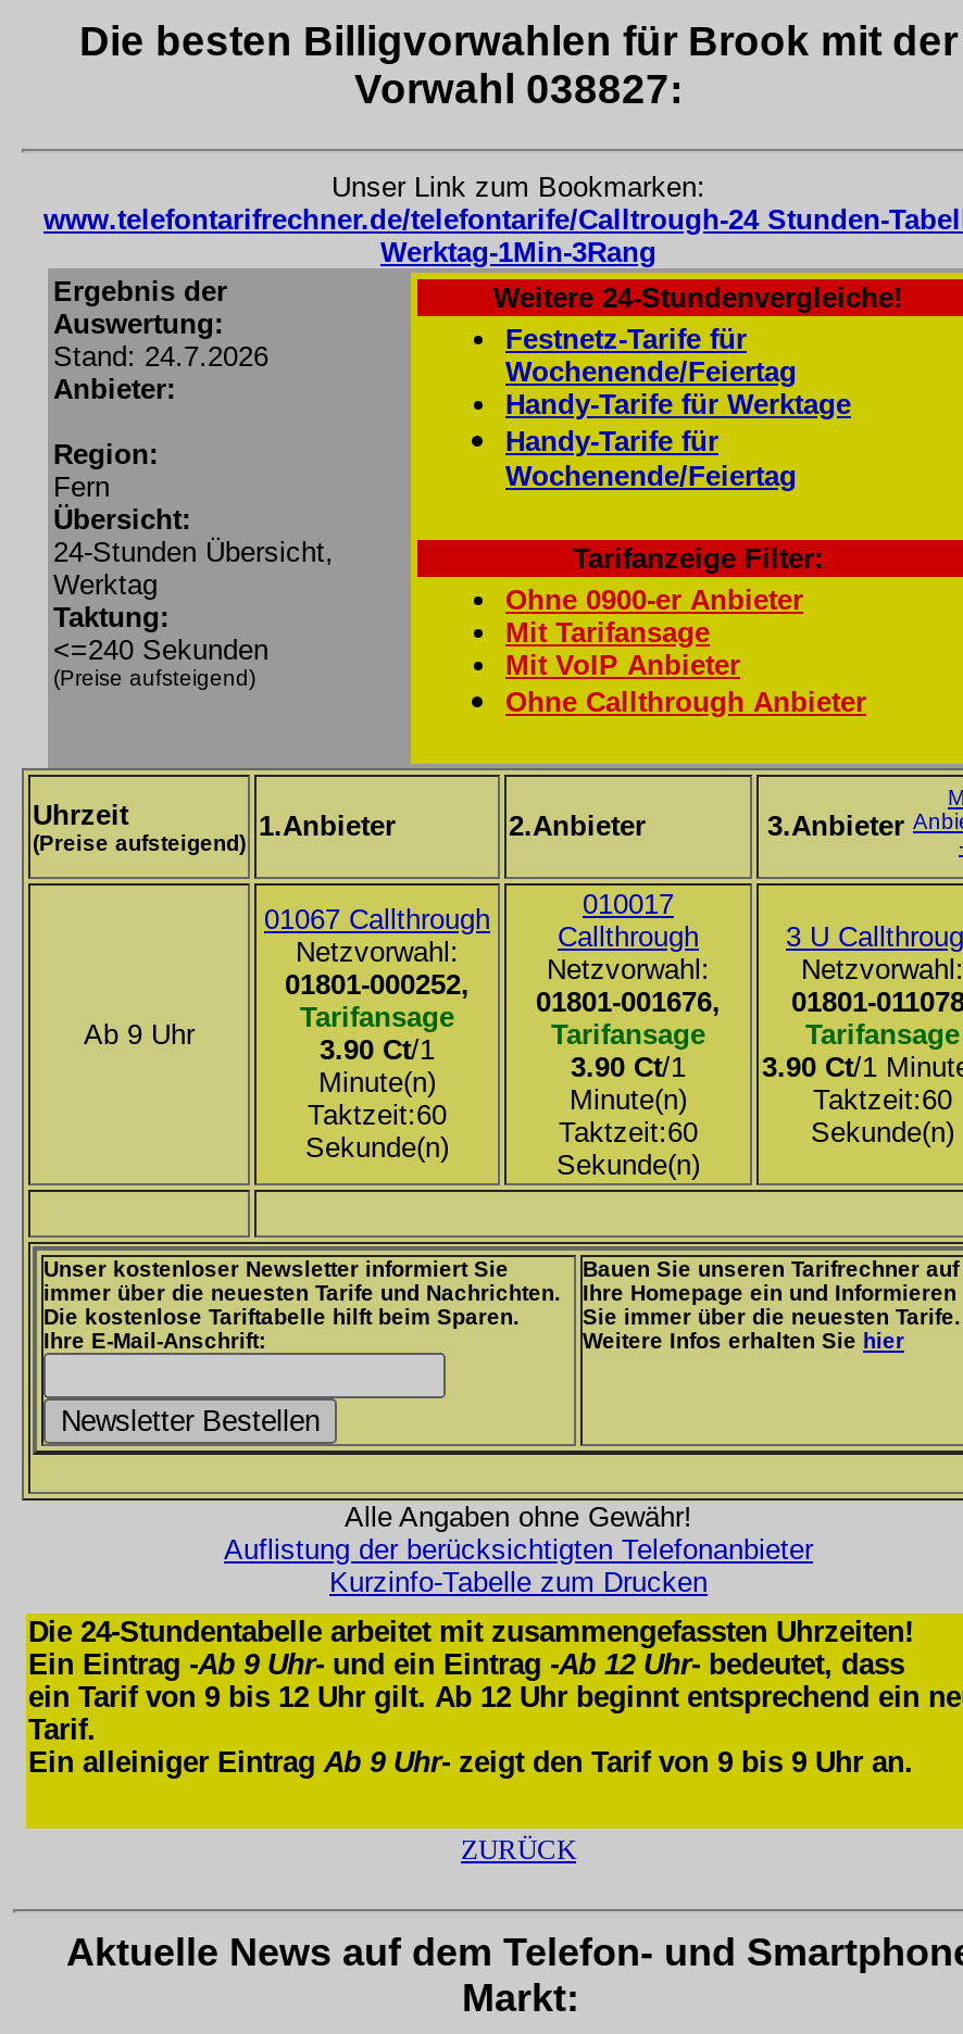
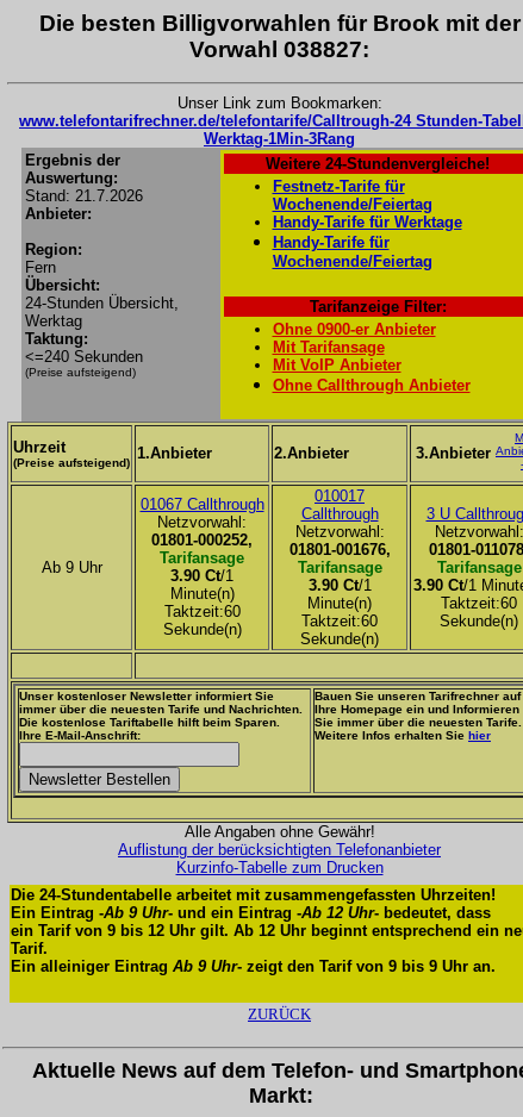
- Stand: 24.7.2026
+ Stand: 21.7.2026
